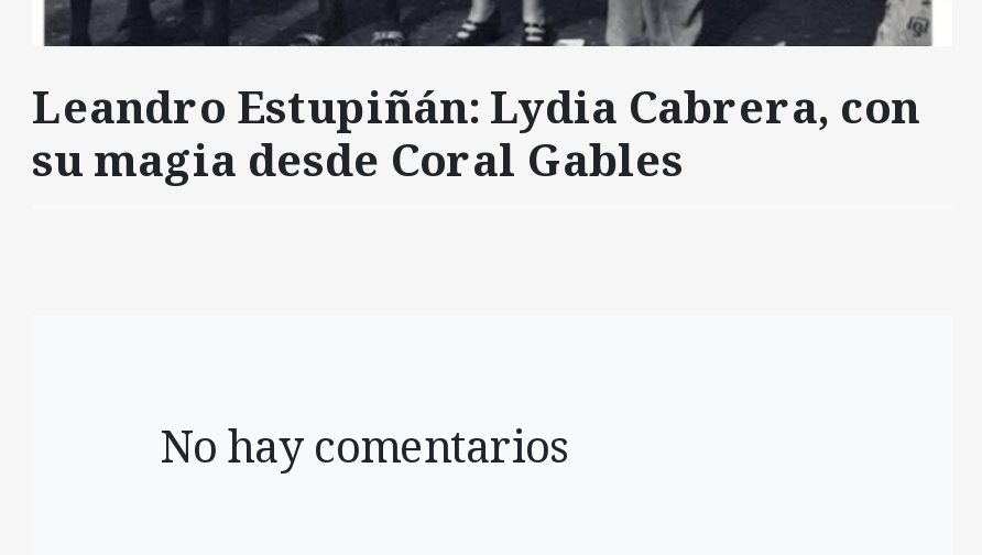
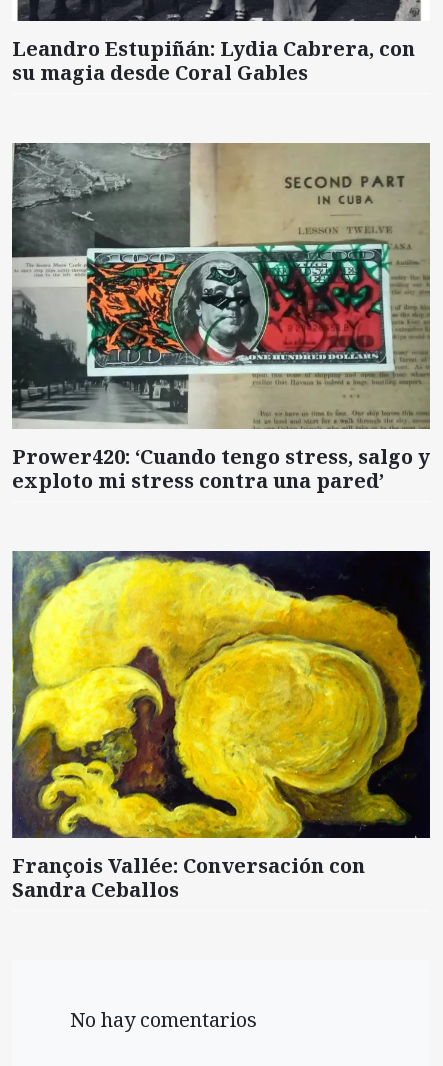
+ [image]
+ Prower420: ‘Cuando tengo stress, salgo y
+ exploto mi stress contra una pared’

+ [image]
+ François Vallée: Conversación con
+ Sandra Ceballos
